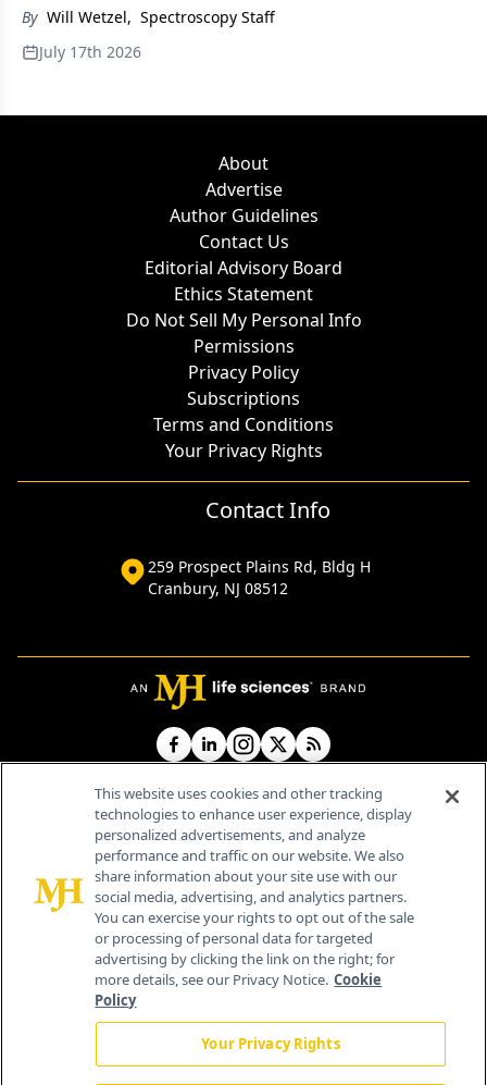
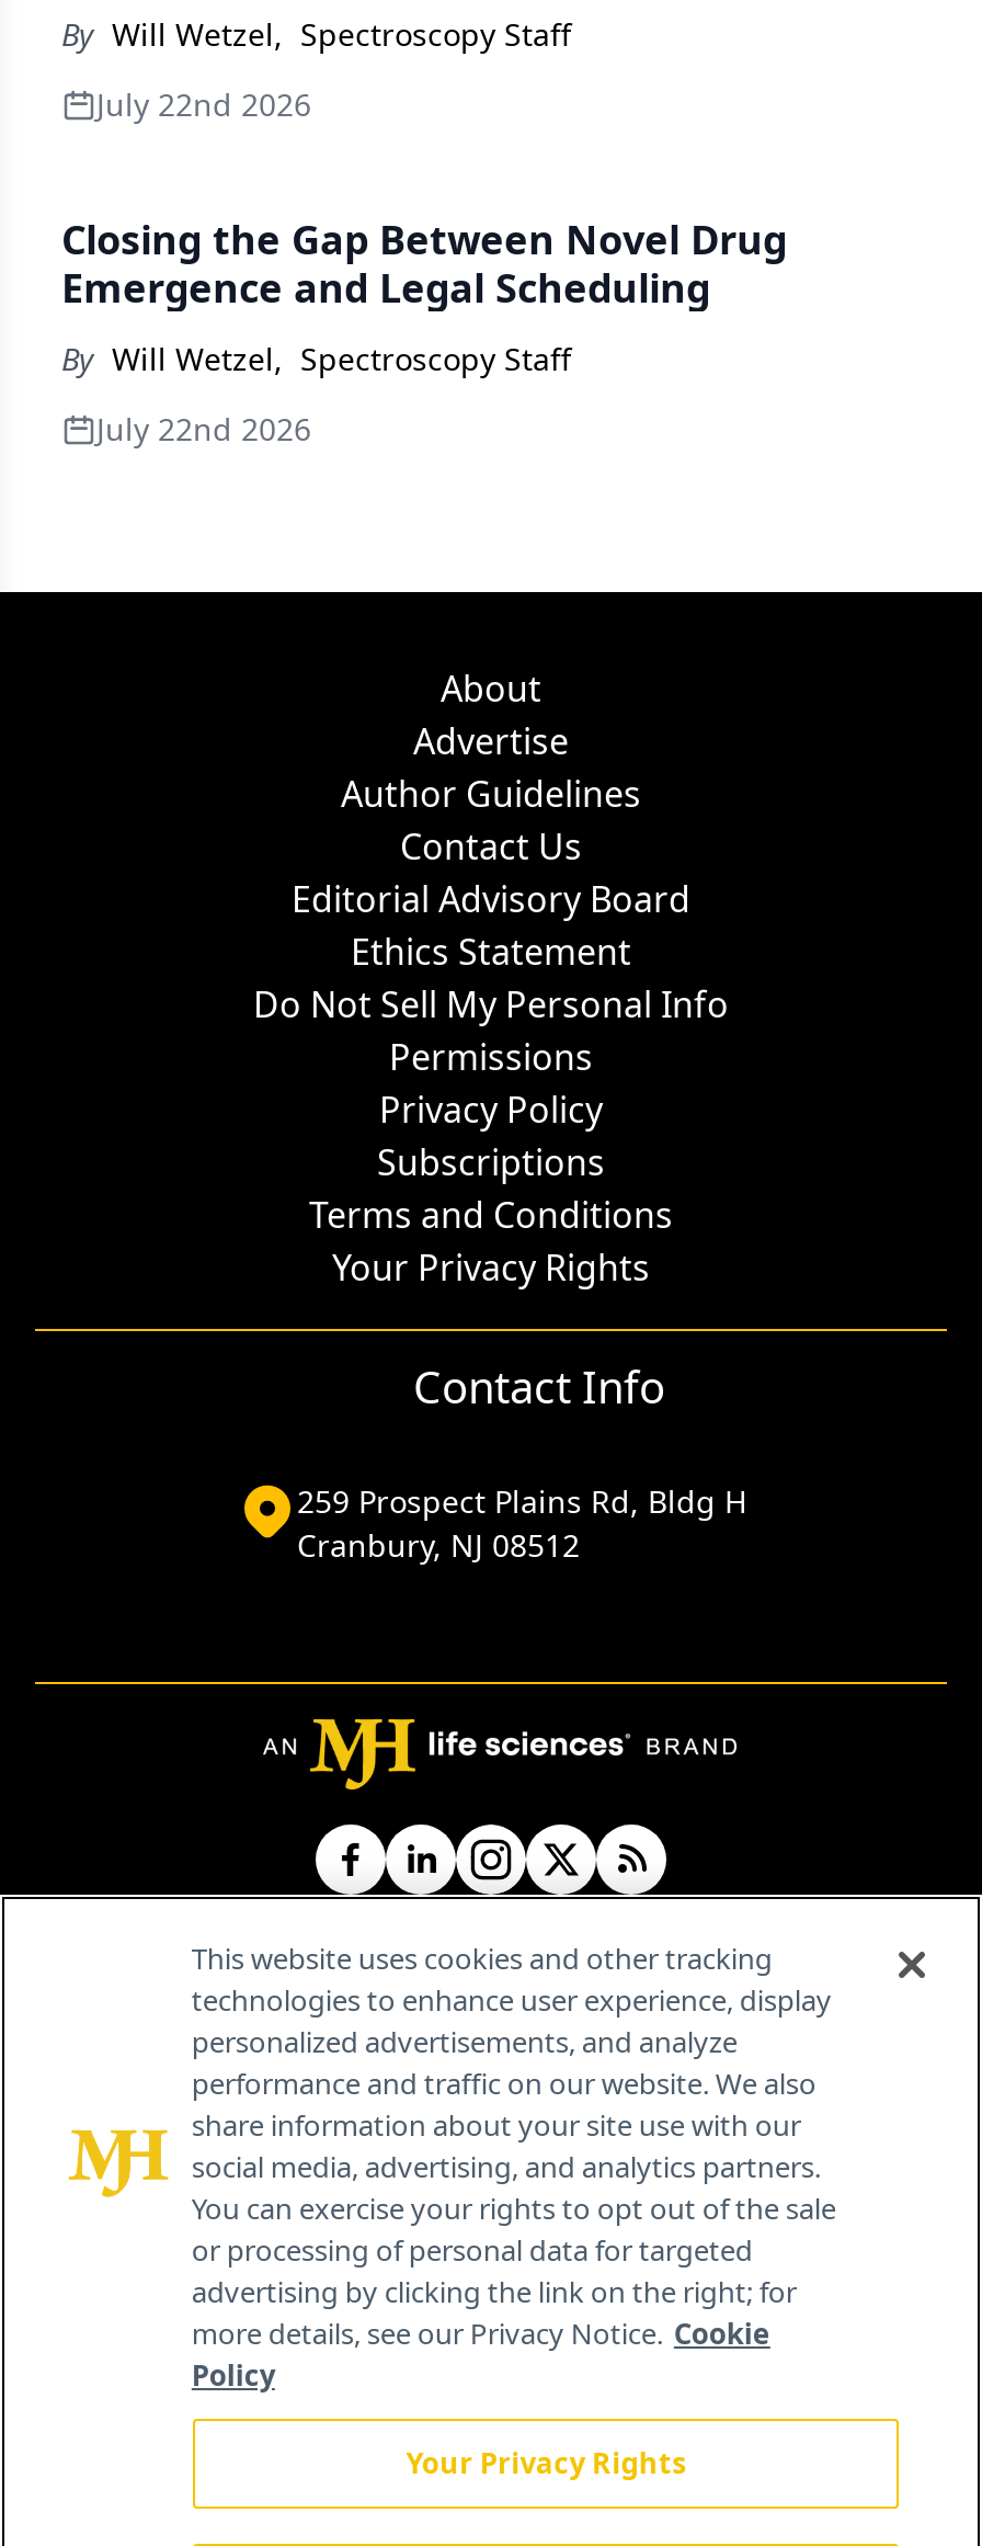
- July 17th 2026
+ July 22nd 2026
+ Closing the Gap Between Novel Drug
+ Emergence and Legal Scheduling
+ By Will Wetzel, Spectroscopy Staff
+ July 22nd 2026
